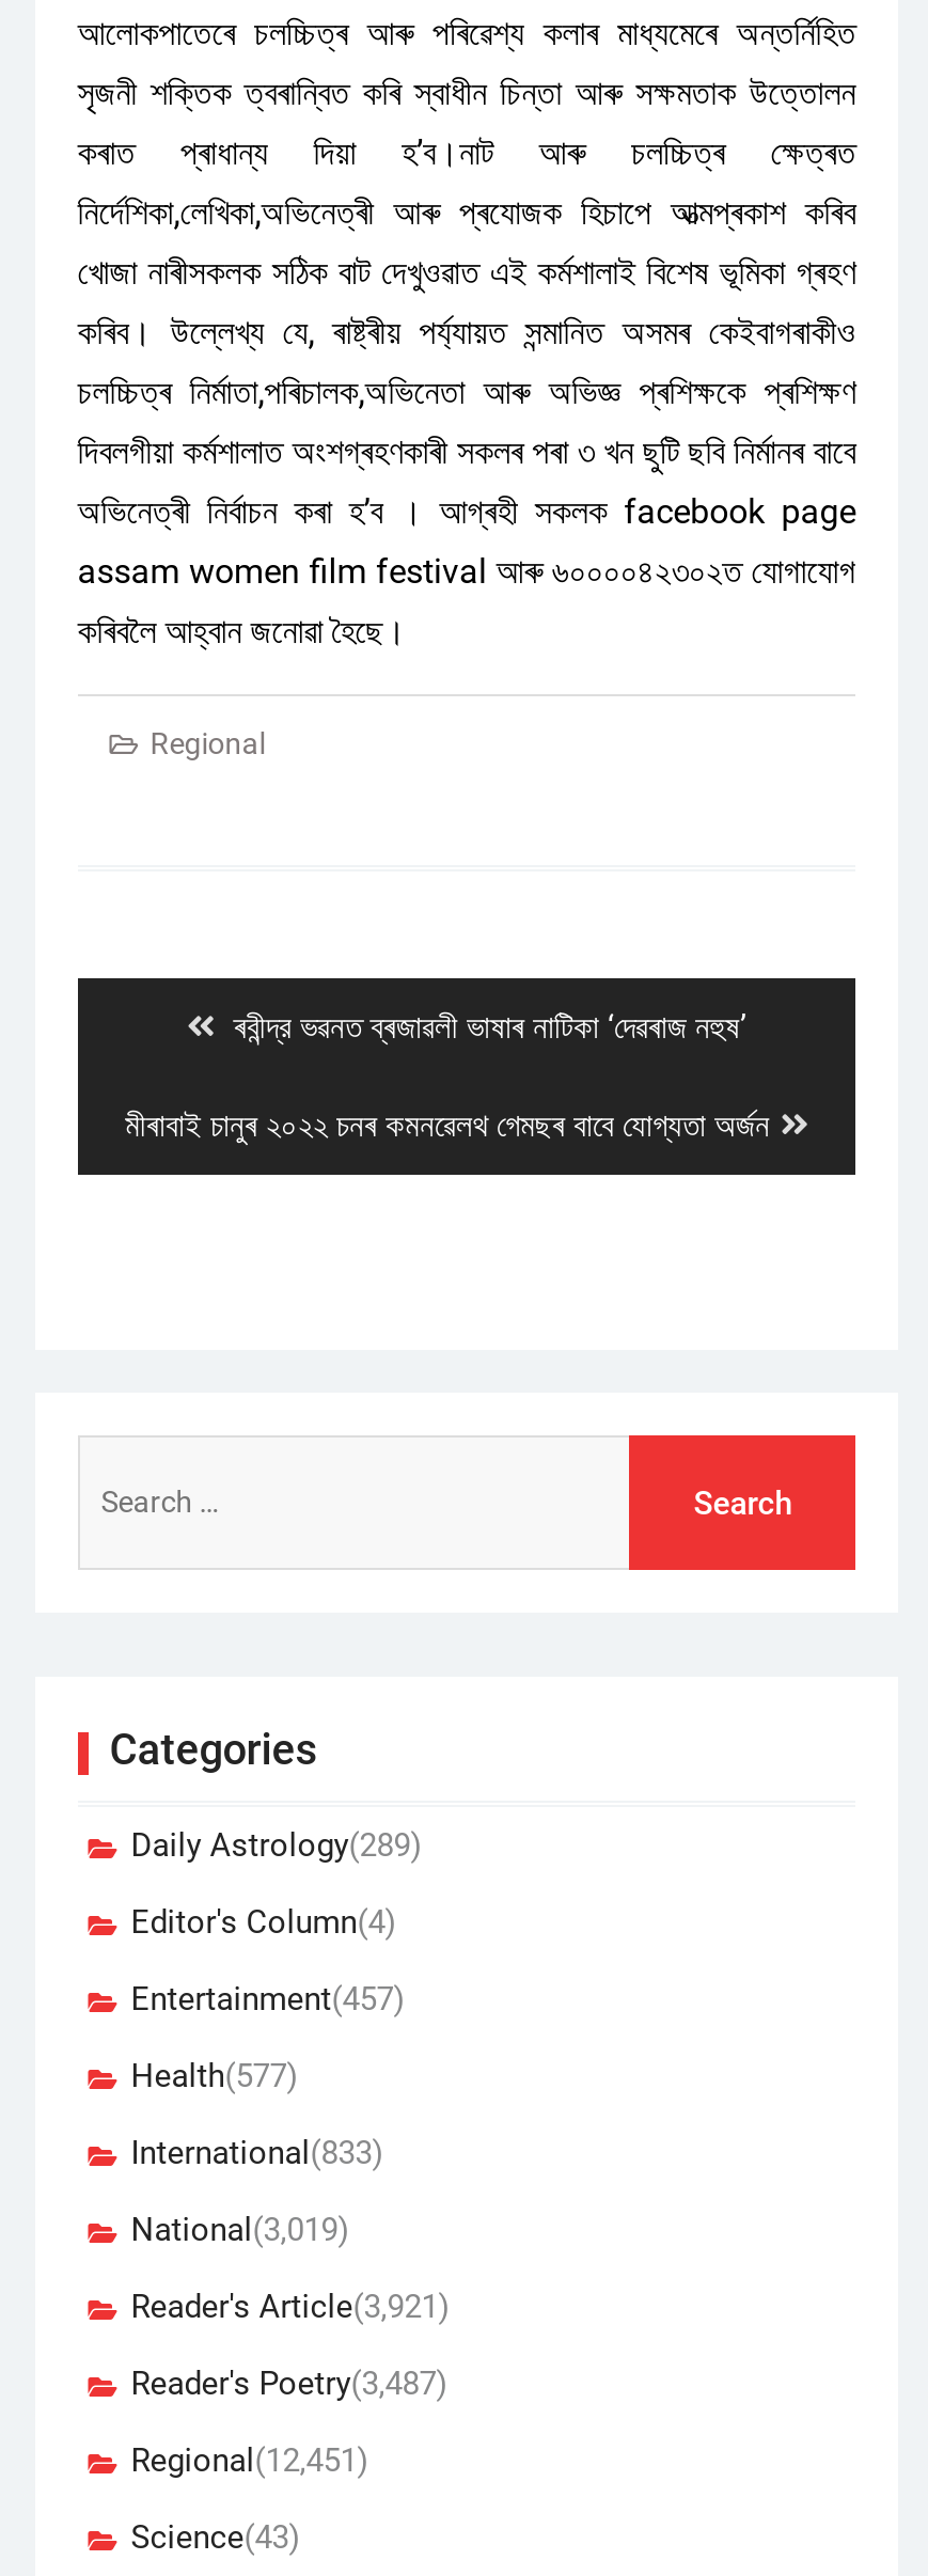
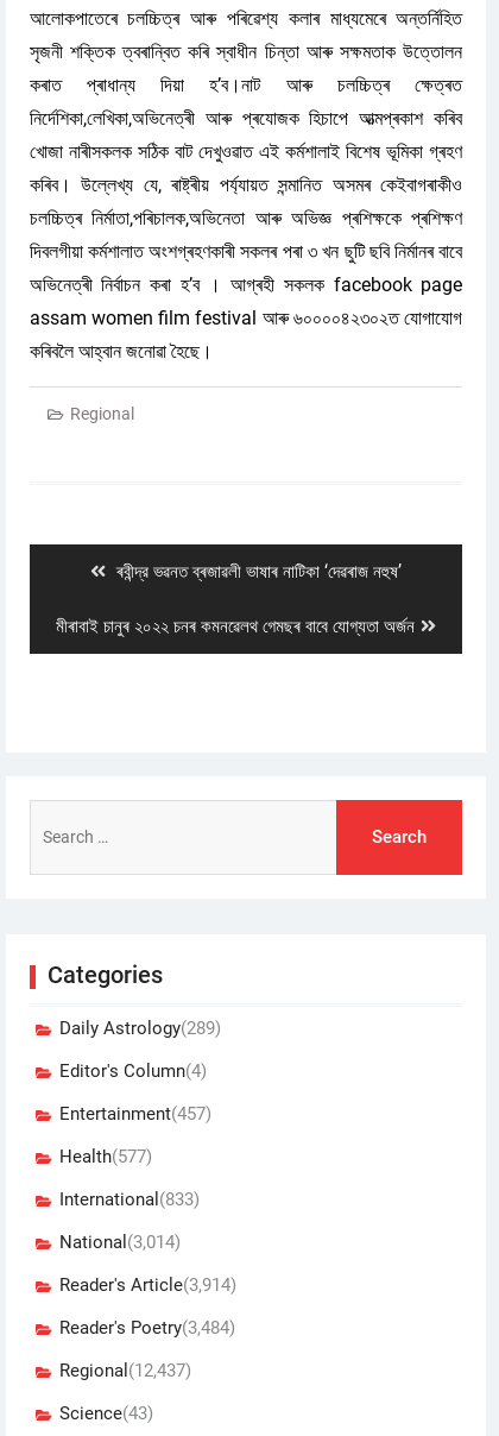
- National(3,019)
+ National(3,014)

- Reader's Article(3,921)
+ Reader's Article(3,914)

- Reader's Poetry(3,487)
+ Reader's Poetry(3,484)

- Regional(12,451)
+ Regional(12,437)
